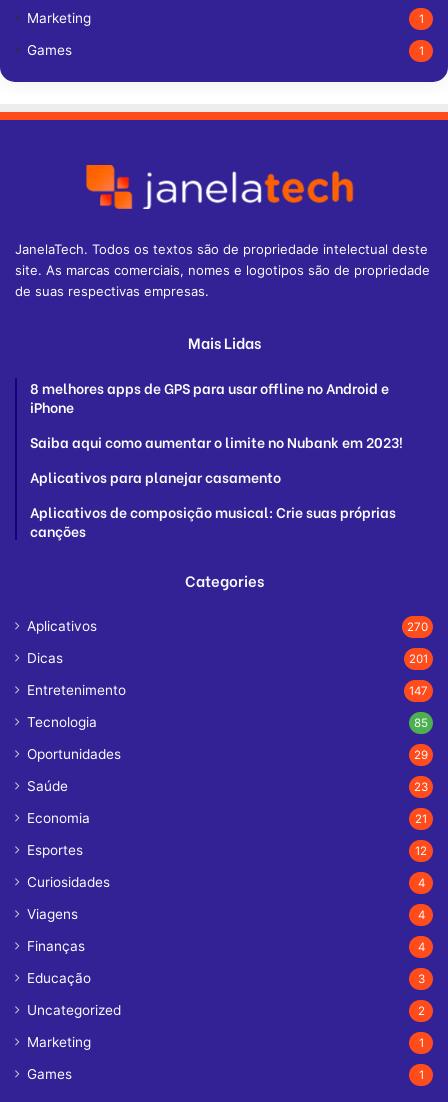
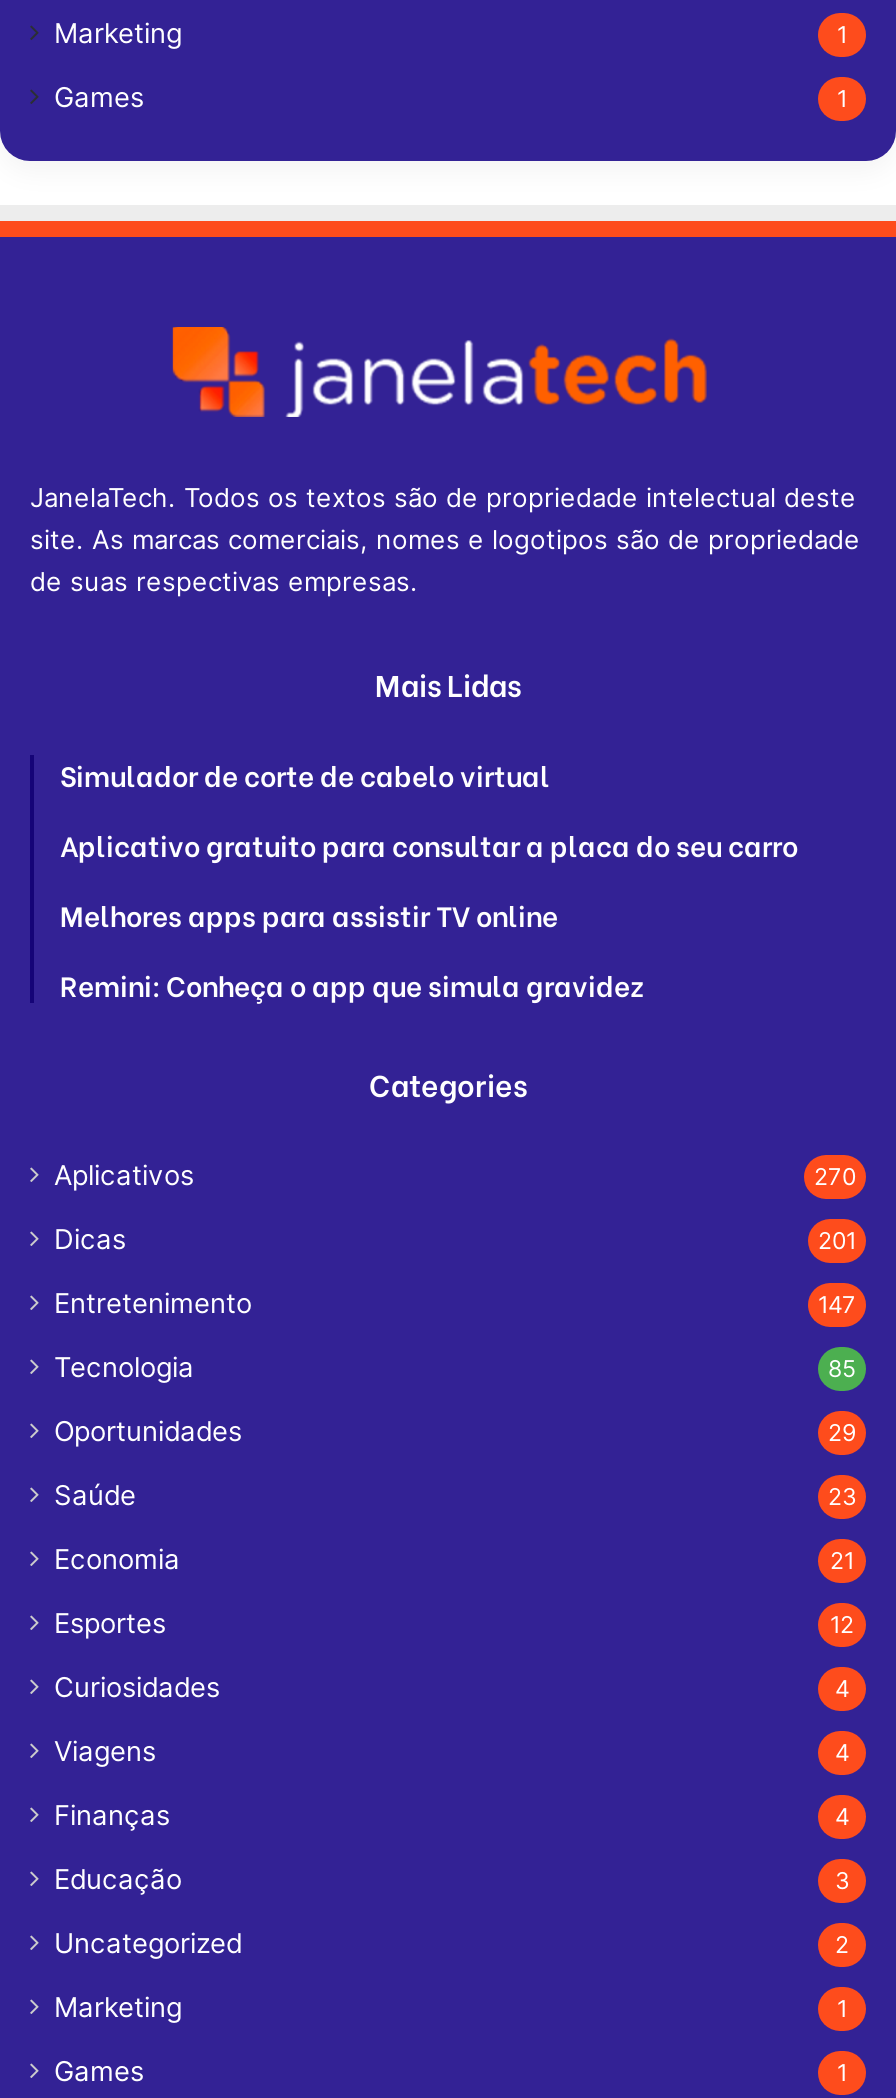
- 8 melhores apps de GPS para usar offline no Android e
- iPhone
+ Simulador de corte de cabelo virtual

- Saiba aqui como aumentar o limite no Nubank em 2023!
+ Aplicativo gratuito para consultar a placa do seu carro

- Aplicativos para planejar casamento
+ Melhores apps para assistir TV online

- Aplicativos de composição musical: Crie suas próprias
- canções
+ Remini: Conheça o app que simula gravidez
